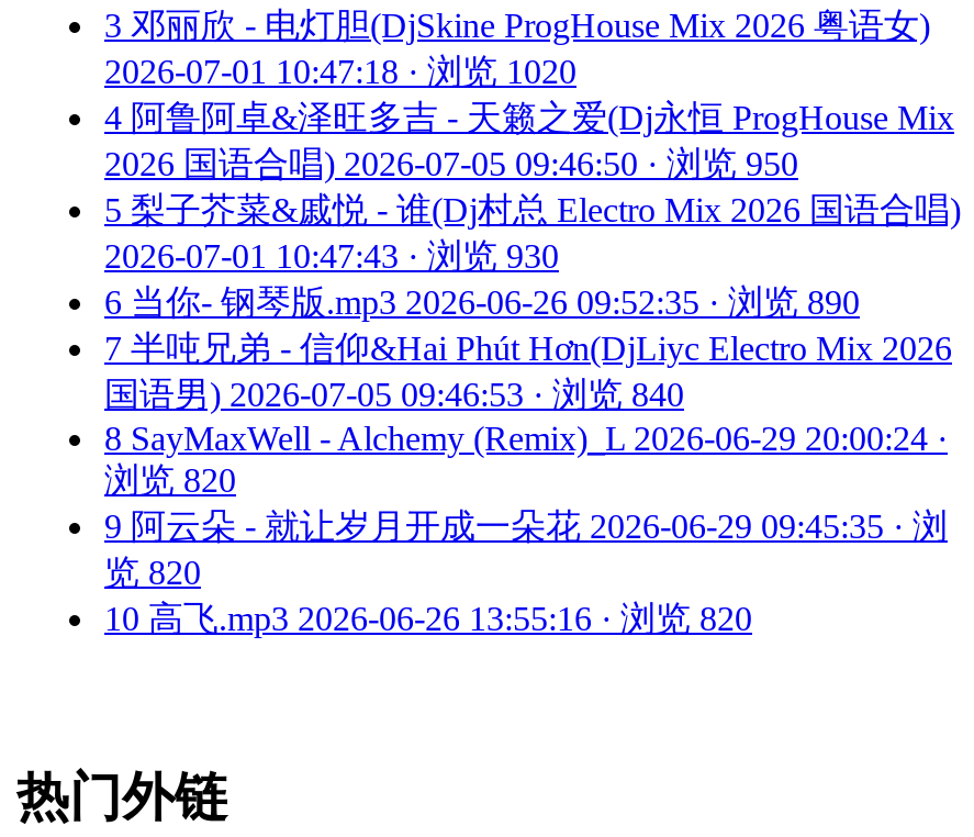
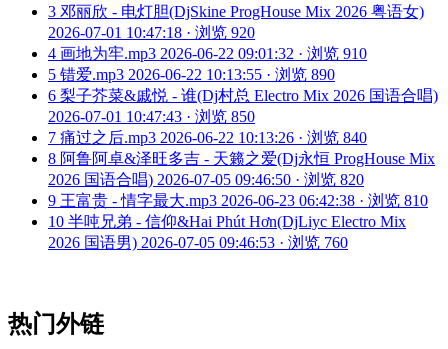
- 2026-07-01 10:47:18 · 浏览 1020
- 4 阿鲁阿卓&泽旺多吉 - 天籁之爱(Dj永恒 ProgHouse Mix
- 2026 国语合唱) 2026-07-05 09:46:50 · 浏览 950
- 5 梨子芥菜&戚悦 - 谁(Dj村总 Electro Mix 2026 国语合唱)
- 2026-07-01 10:47:43 · 浏览 930
- 6 当你- 钢琴版.mp3 2026-06-26 09:52:35 · 浏览 890
- 7 半吨兄弟 - 信仰&Hai Phút Hơn(DjLiyc Electro Mix 2026
- 国语男) 2026-07-05 09:46:53 · 浏览 840
- 8 SayMaxWell - Alchemy (Remix)_L 2026-06-29 20:00:24 ·
- 浏览 820
- 9 阿云朵 - 就让岁月开成一朵花 2026-06-29 09:45:35 · 浏
- 览 820
- 10 高飞.mp3 2026-06-26 13:55:16 · 浏览 820
+ 2026-07-01 10:47:18 · 浏览 920
+ 4 画地为牢.mp3 2026-06-22 09:01:32 · 浏览 910
+ 5 错爱.mp3 2026-06-22 10:13:55 · 浏览 890
+ 6 梨子芥菜&戚悦 - 谁(Dj村总 Electro Mix 2026 国语合唱)
+ 2026-07-01 10:47:43 · 浏览 850
+ 7 痛过之后.mp3 2026-06-22 10:13:26 · 浏览 840
+ 8 阿鲁阿卓&泽旺多吉 - 天籁之爱(Dj永恒 ProgHouse Mix
+ 2026 国语合唱) 2026-07-05 09:46:50 · 浏览 820
+ 9 王富贵 - 情字最大.mp3 2026-06-23 06:42:38 · 浏览 810
+ 10 半吨兄弟 - 信仰&Hai Phút Hơn(DjLiyc Electro Mix
+ 2026 国语男) 2026-07-05 09:46:53 · 浏览 760
